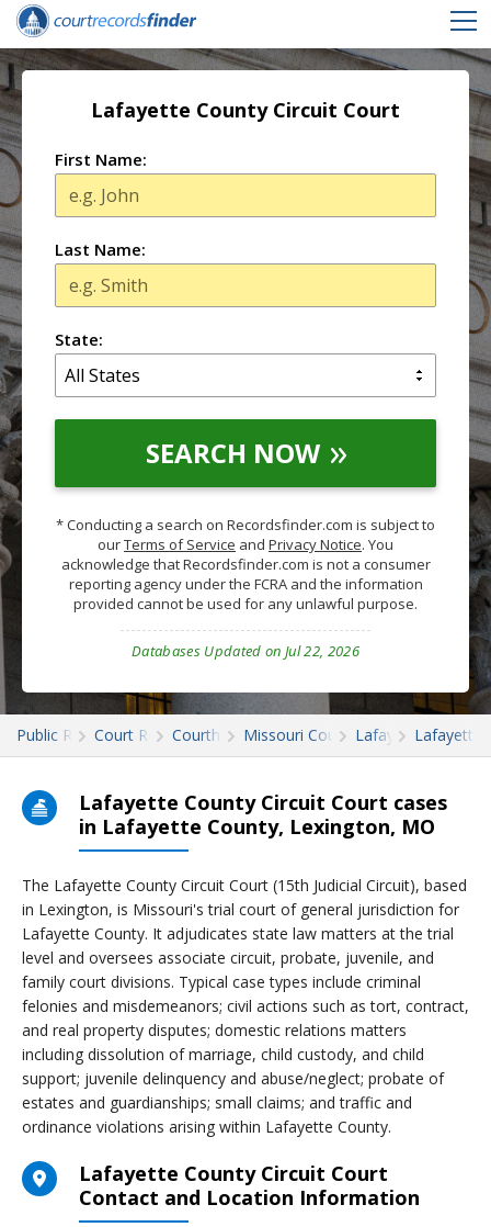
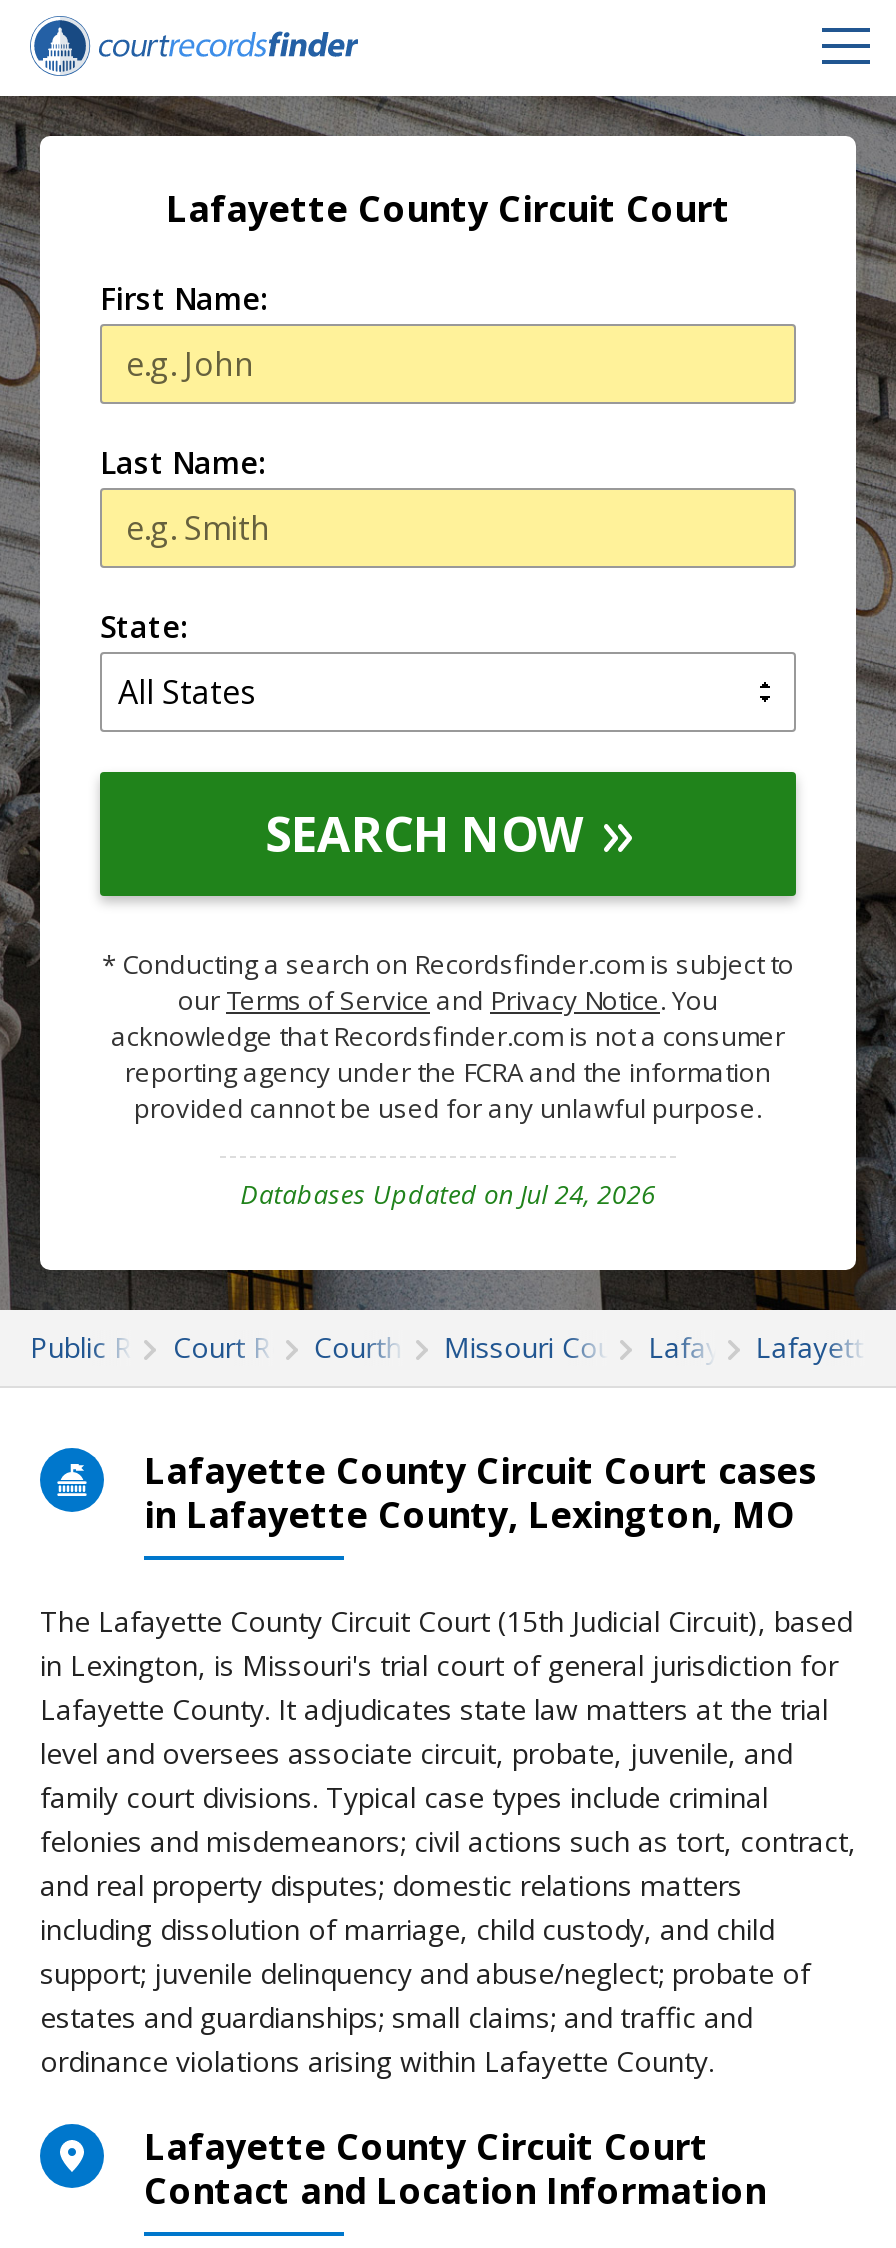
- Databases Updated on Jul 22, 2026
+ Databases Updated on Jul 24, 2026
